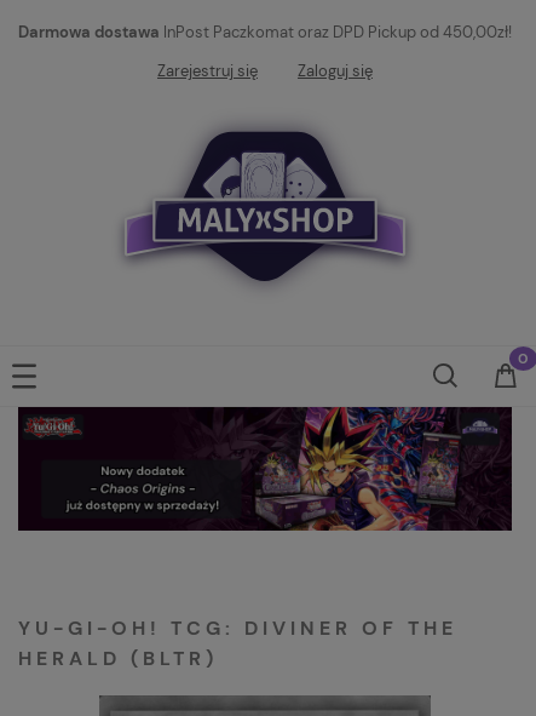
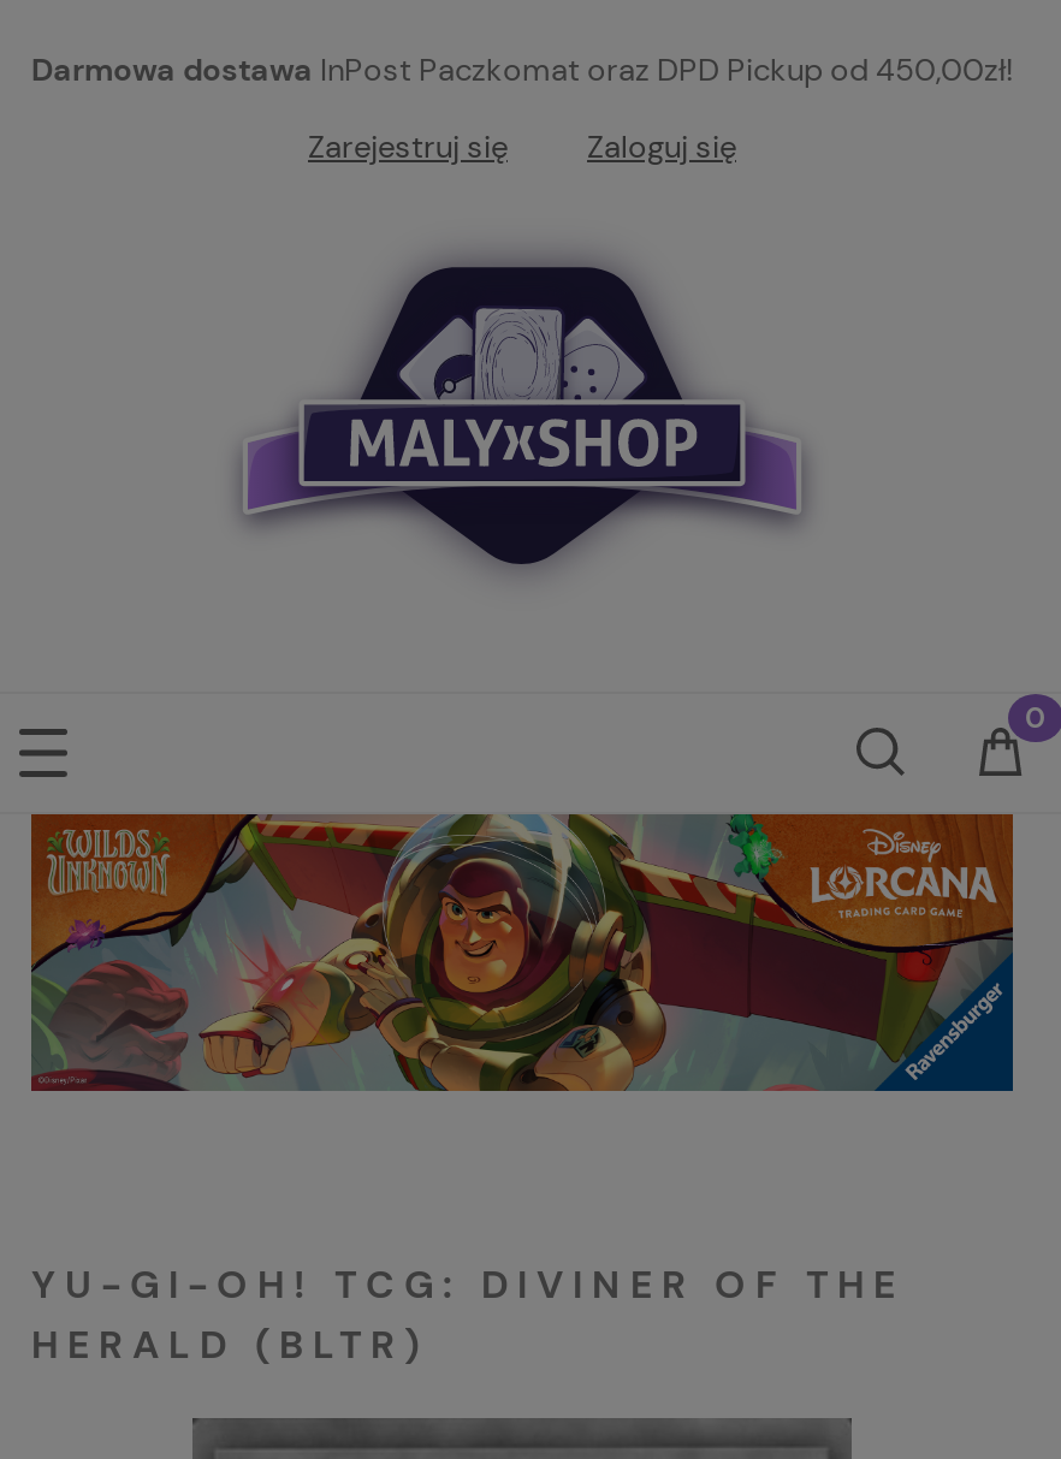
- [image]
+ [image]
